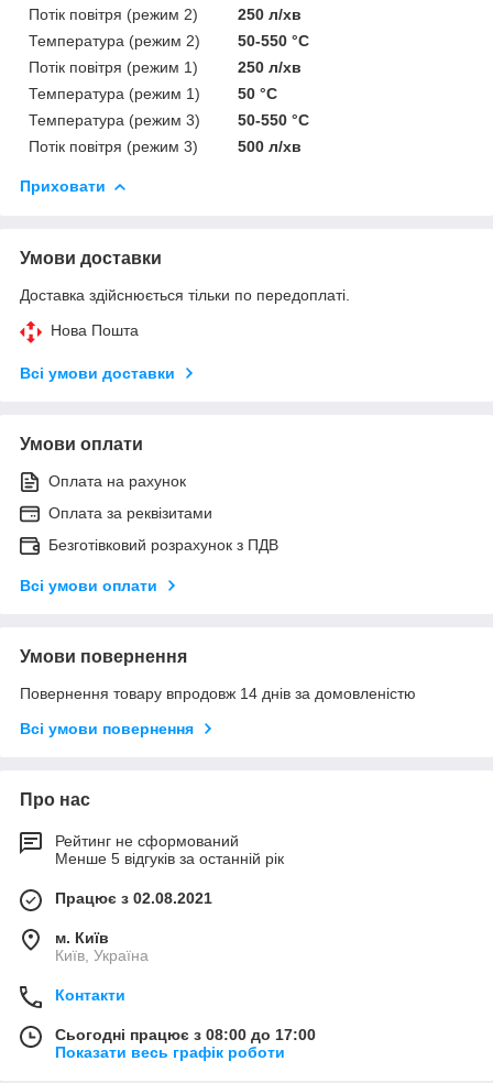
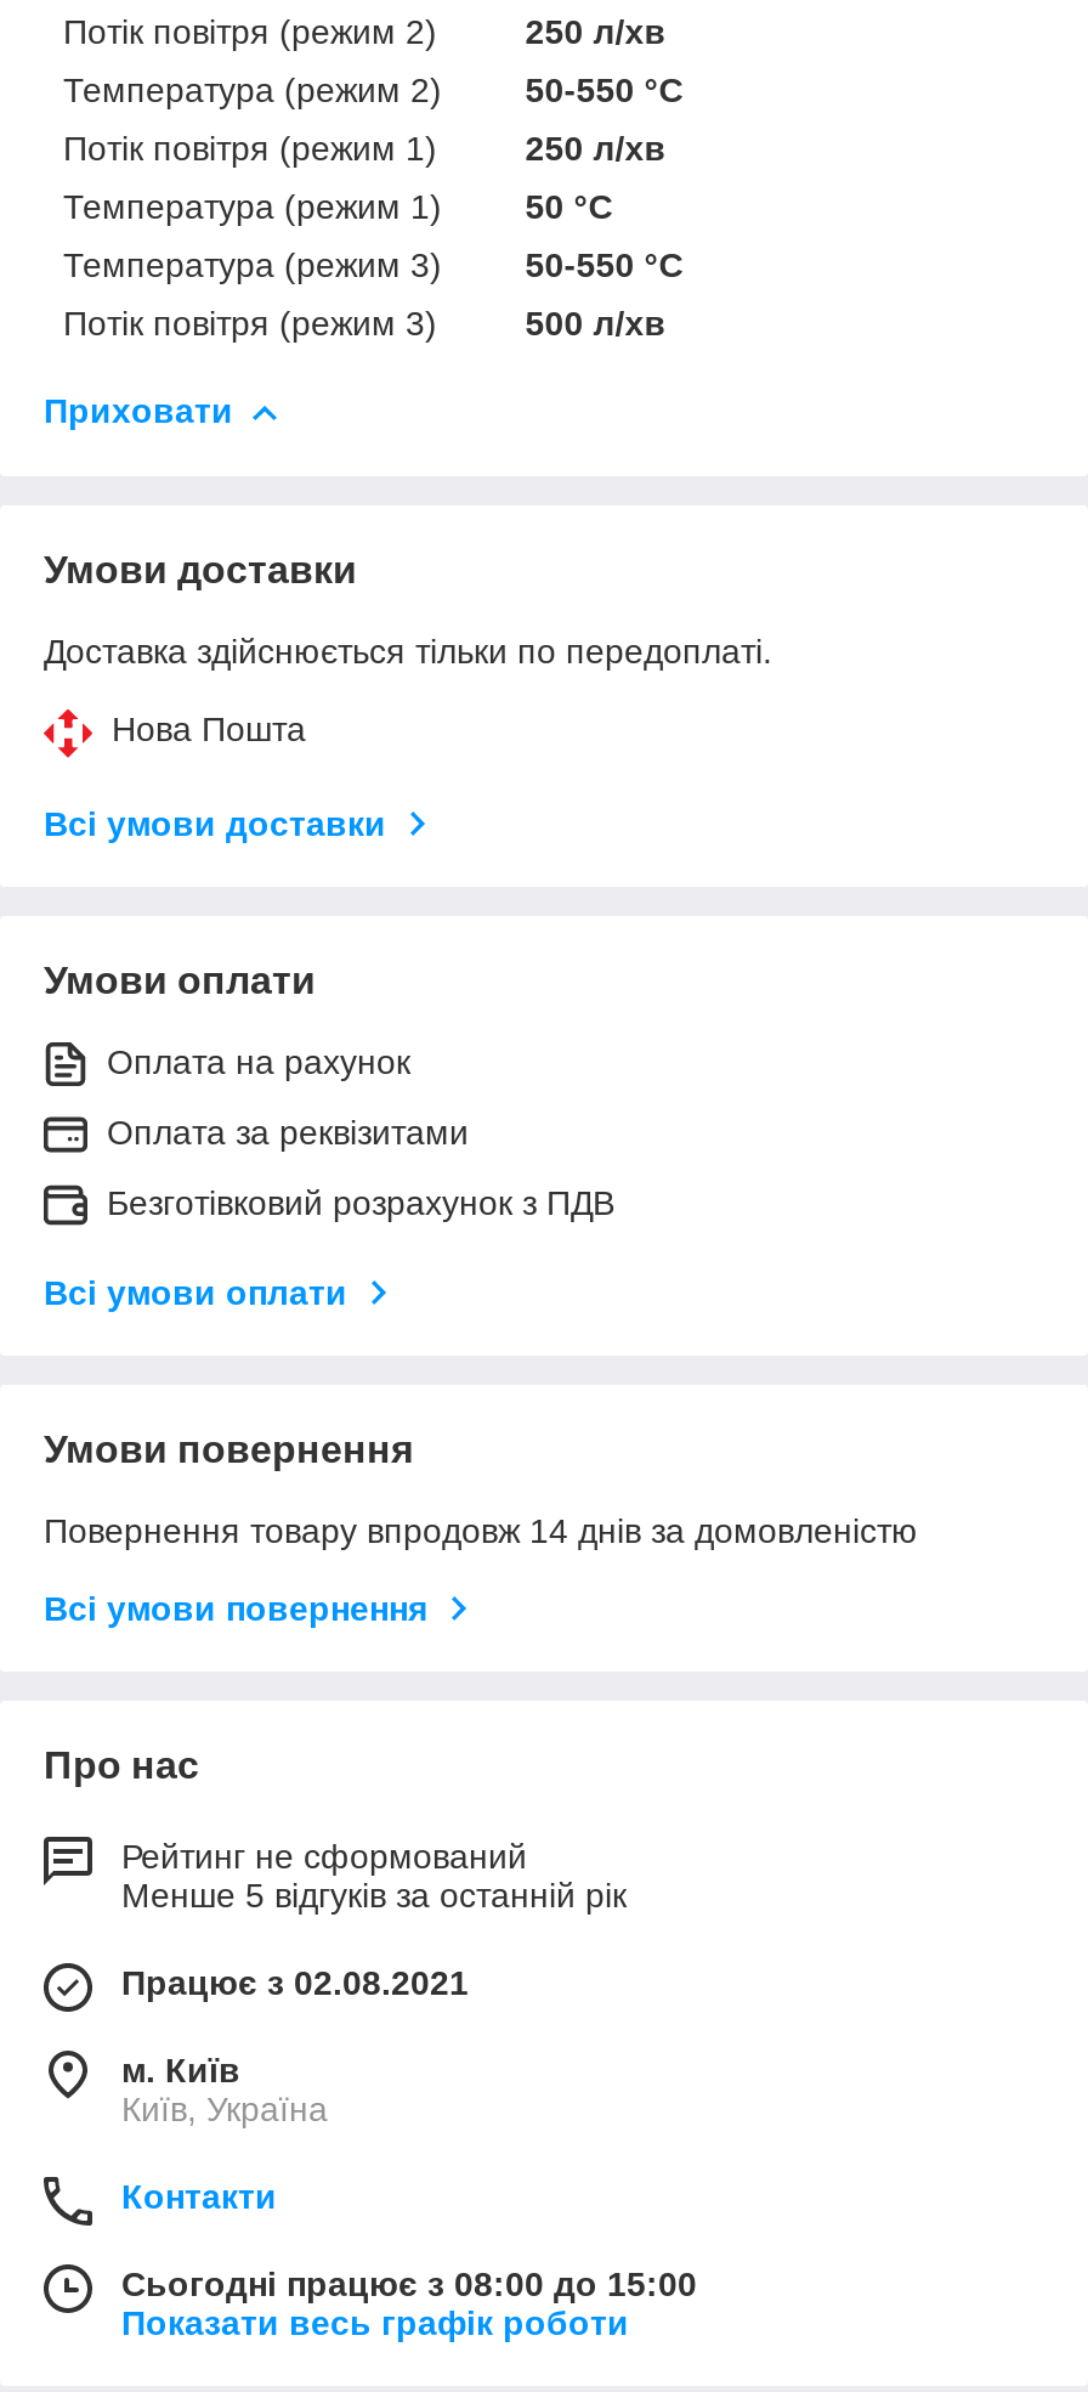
- Сьогодні працює з 08:00 до 17:00
+ Сьогодні працює з 08:00 до 15:00
